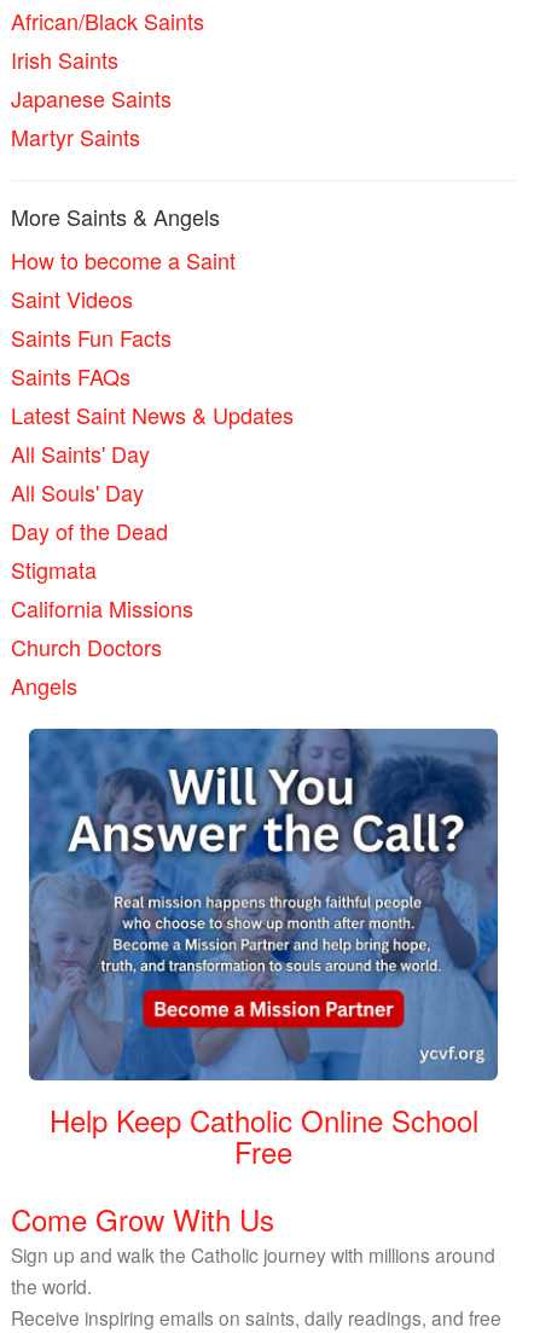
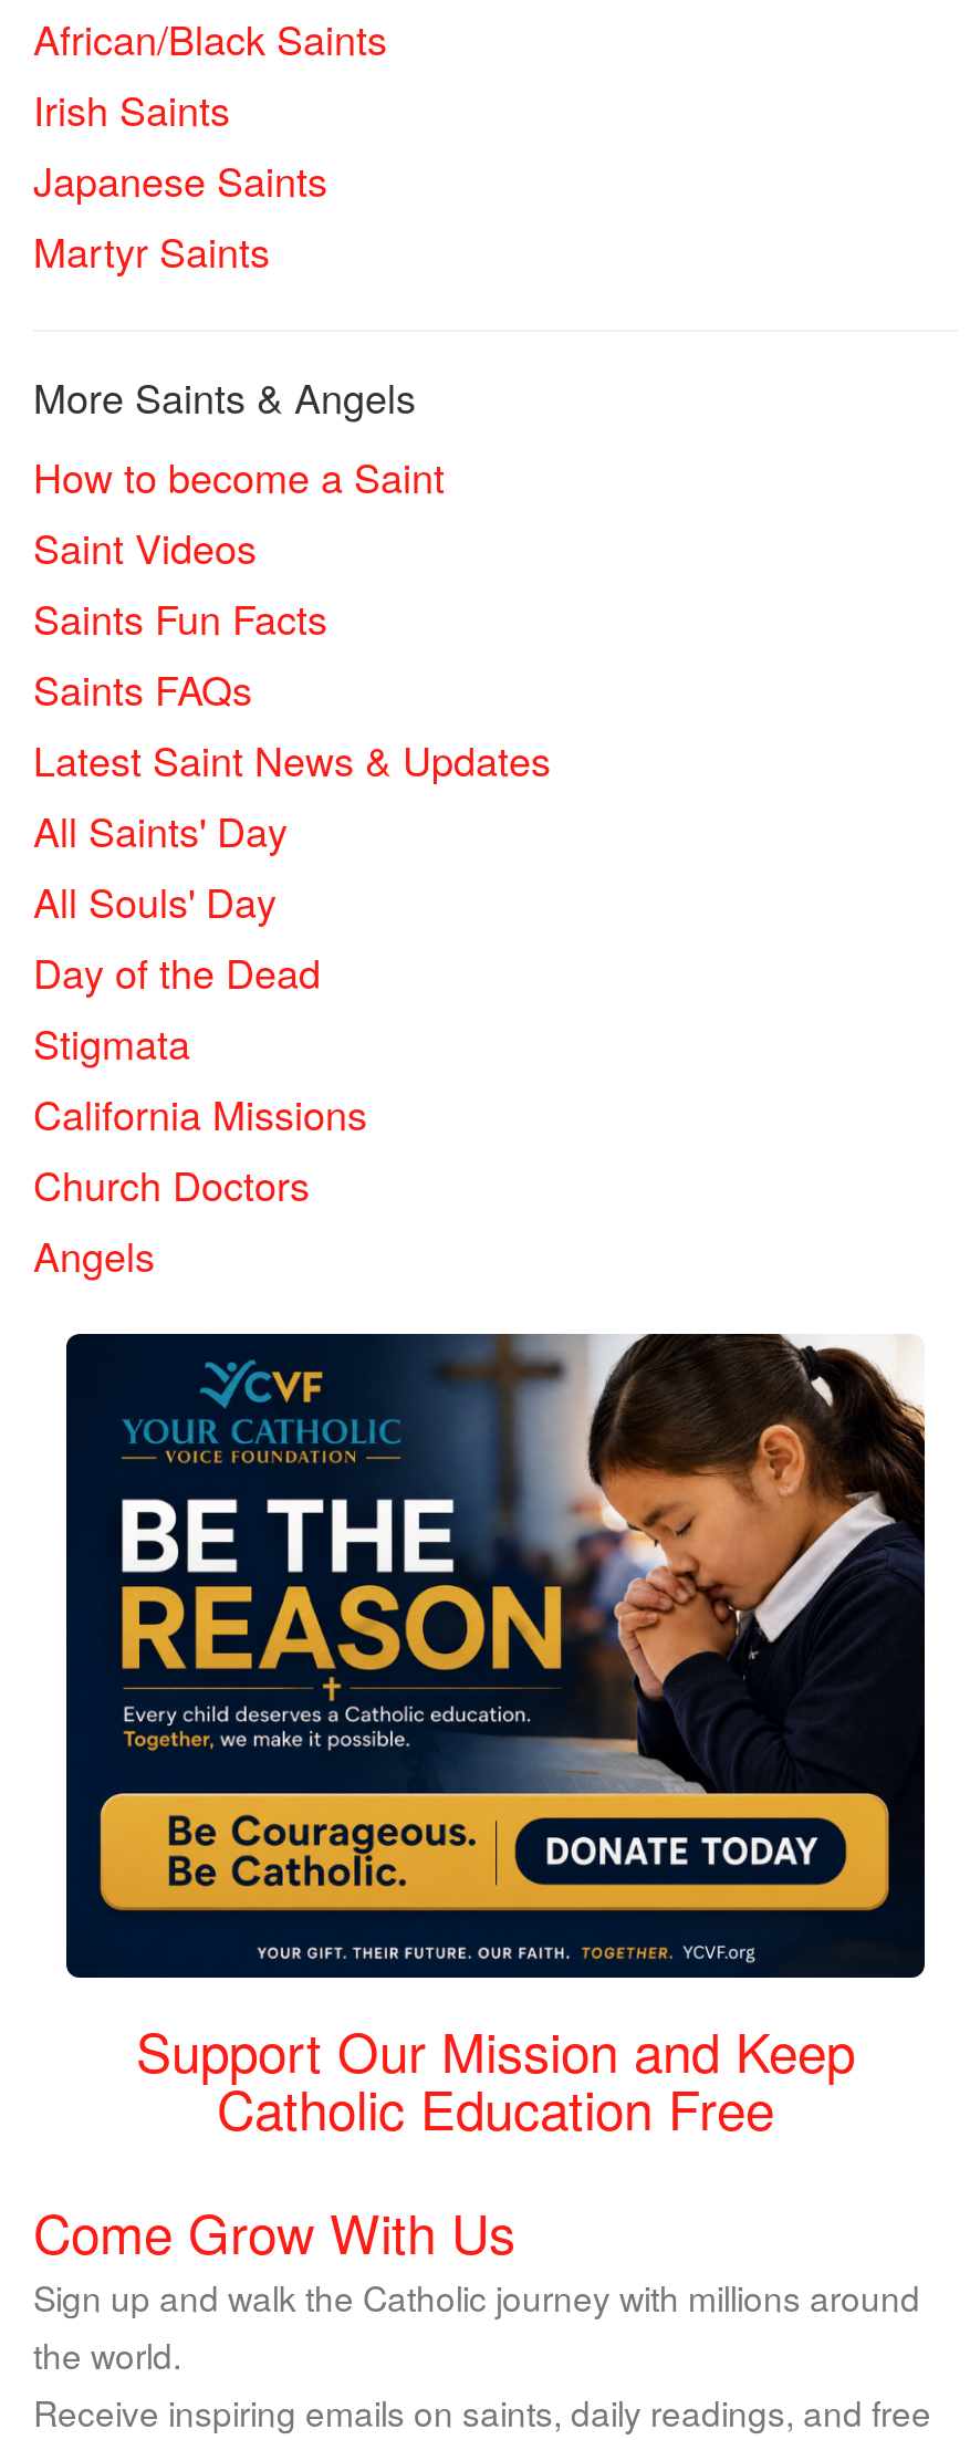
- [image]
- Help Keep Catholic Online School
- Free
+ [image]
+ Support Our Mission and Keep
+ Catholic Education Free
